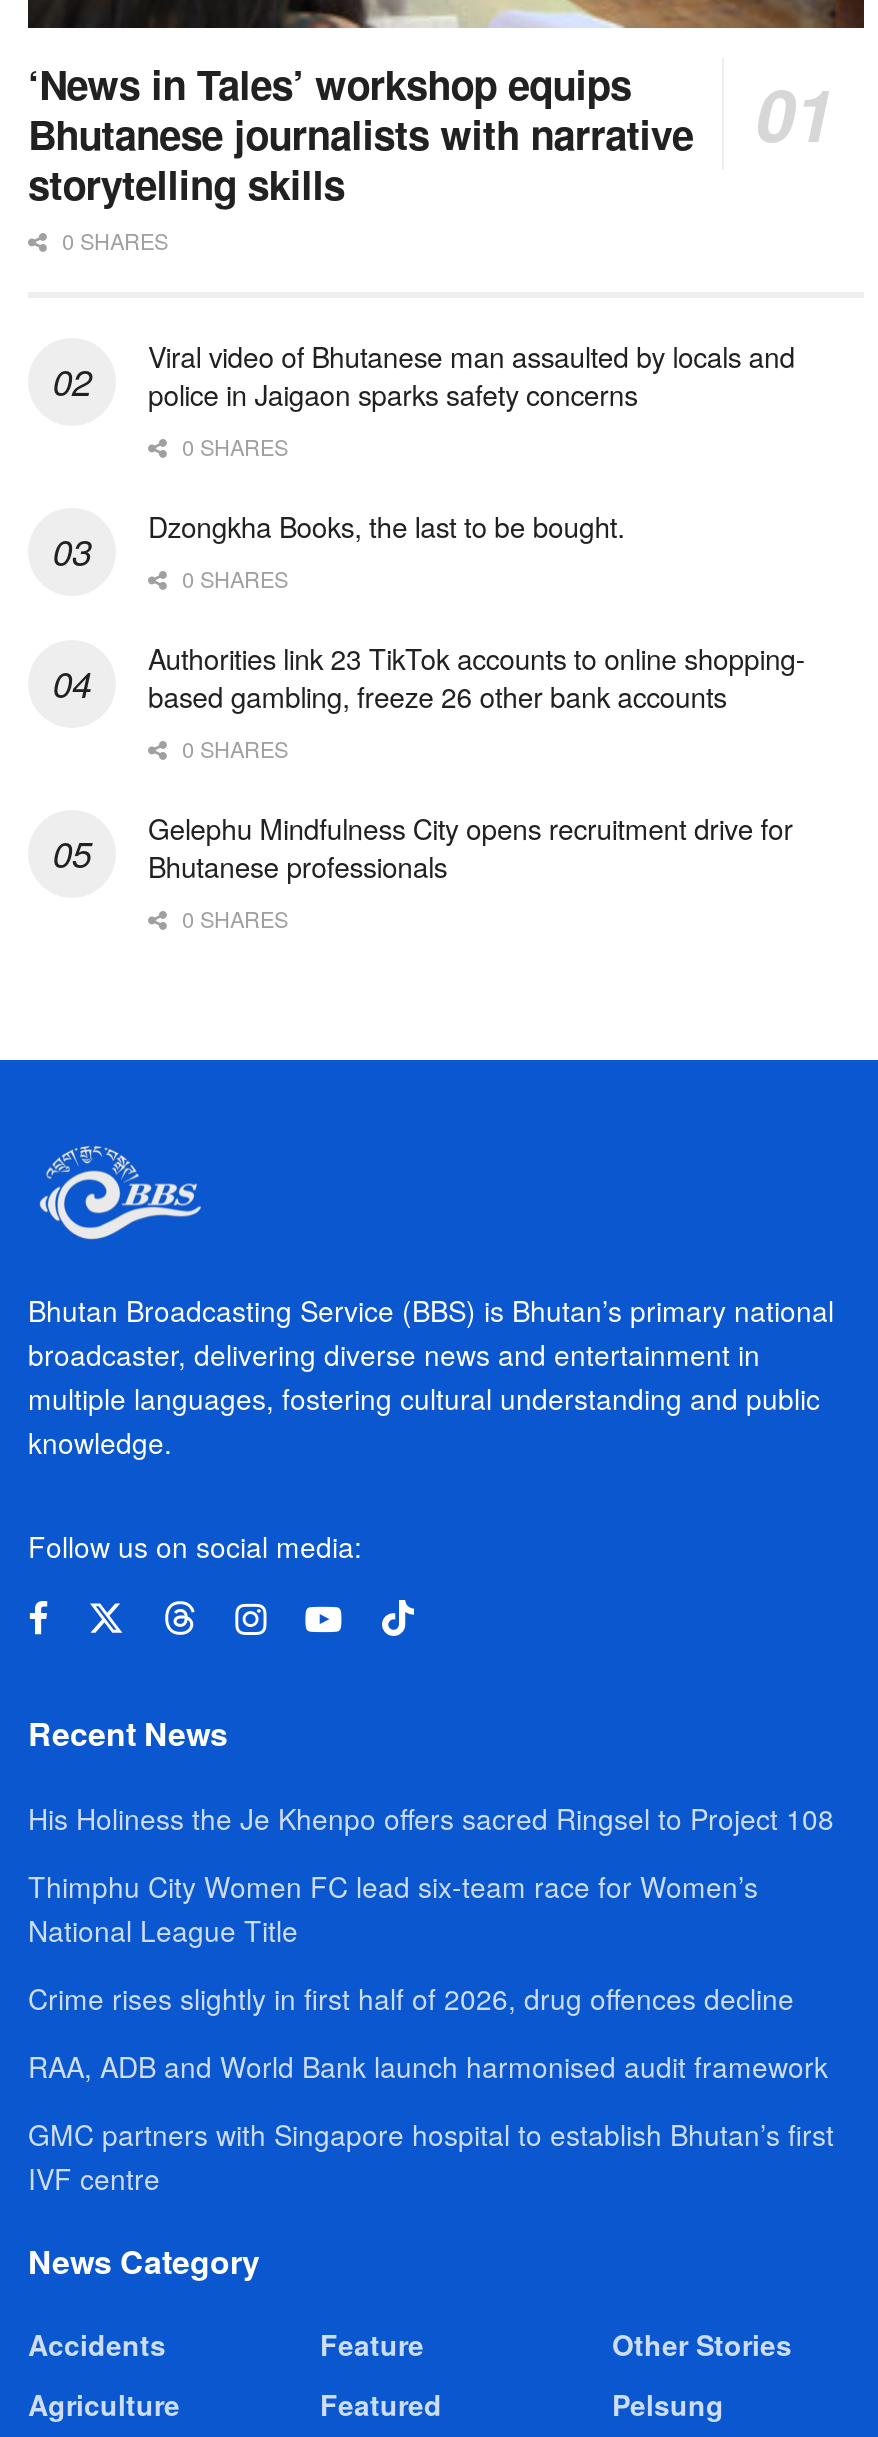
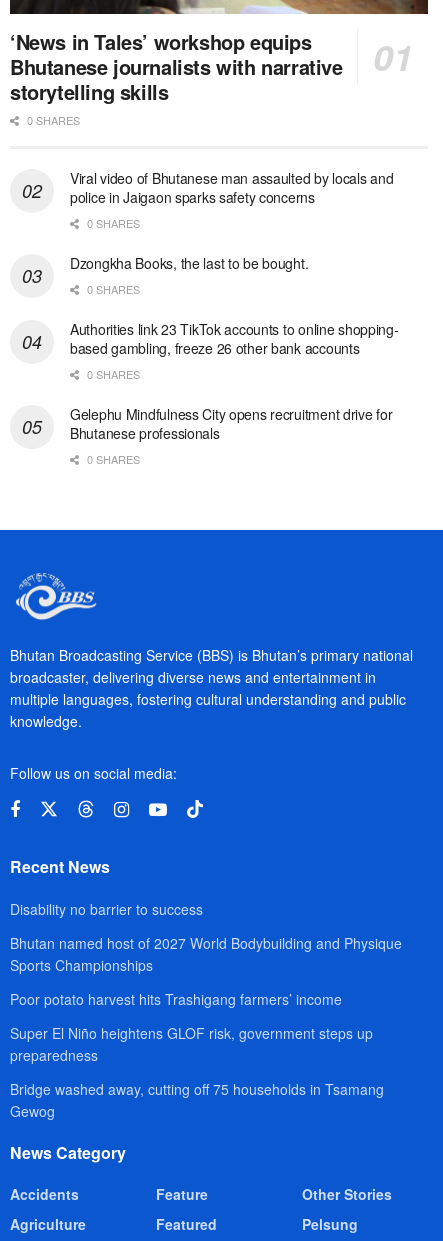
- His Holiness the Je Khenpo offers sacred Ringsel to Project 108
+ Disability no barrier to success

- Thimphu City Women FC lead six-team race for Women’s
- National League Title
+ Bhutan named host of 2027 World Bodybuilding and Physique
+ Sports Championships

- Crime rises slightly in first half of 2026, drug offences decline
+ Poor potato harvest hits Trashigang farmers’ income

- RAA, ADB and World Bank launch harmonised audit framework
+ Super El Niño heightens GLOF risk, government steps up
+ preparedness

- GMC partners with Singapore hospital to establish Bhutan’s first
- IVF centre
+ Bridge washed away, cutting off 75 households in Tsamang
+ Gewog
